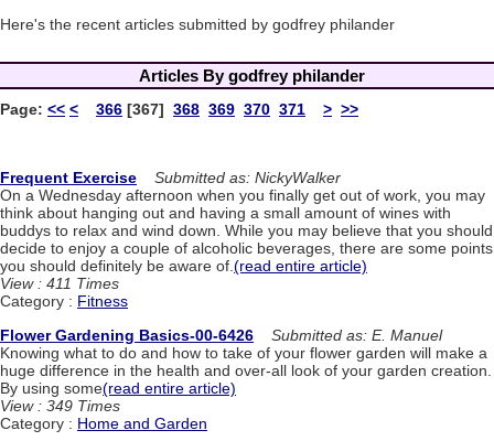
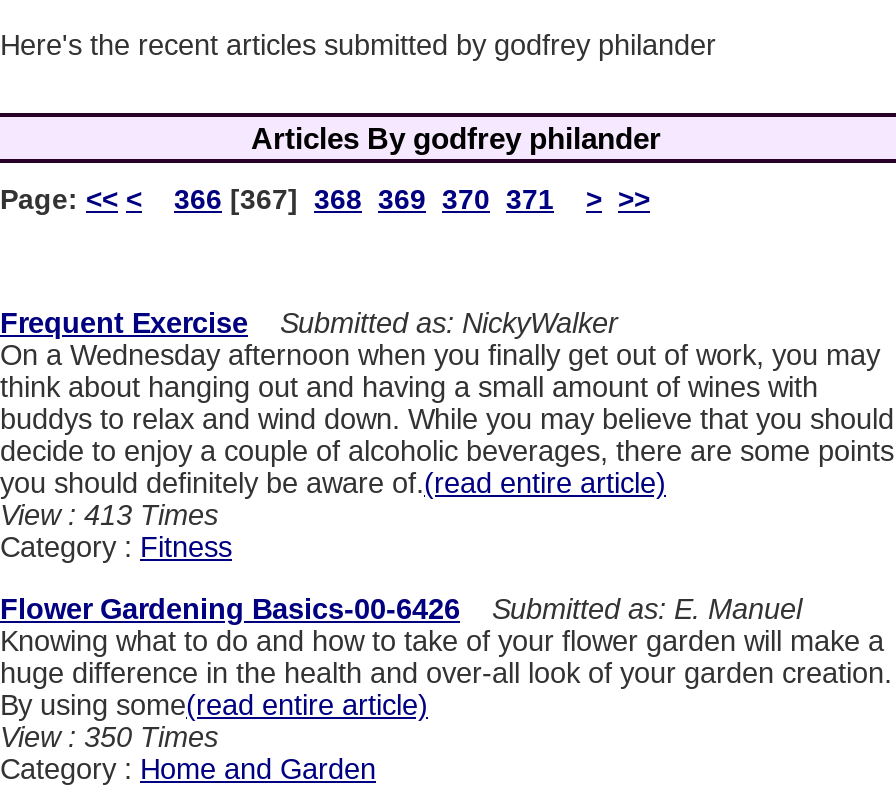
- View : 411 Times
+ View : 413 Times

- View : 349 Times
+ View : 350 Times
